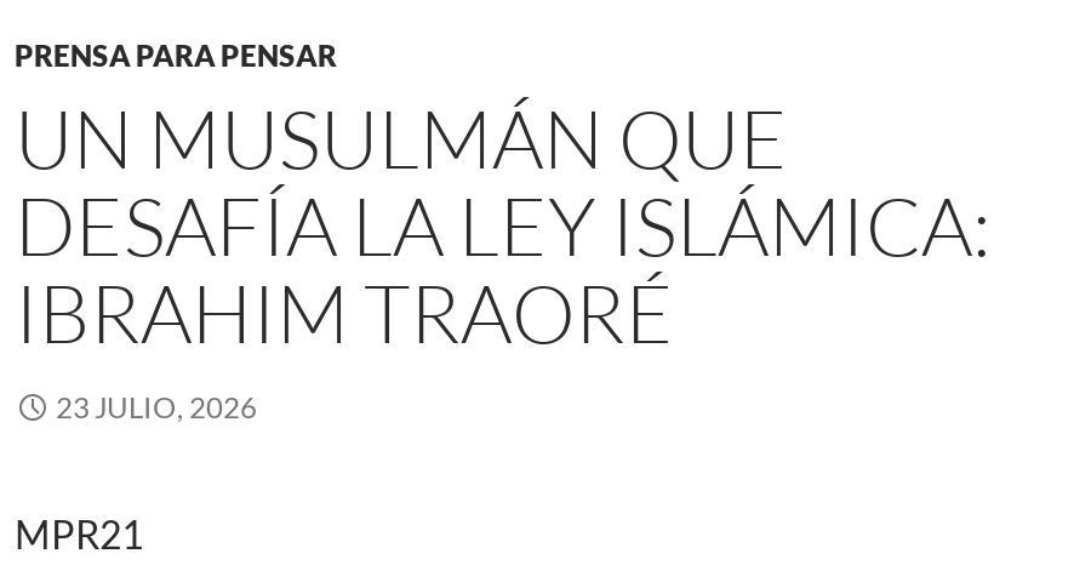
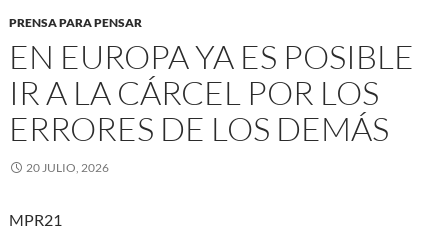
- UN MUSULMÁN QUE
- DESAFÍA LA LEY ISLÁMICA:
- IBRAHIM TRAORÉ
- 23 JULIO, 2026
+ EN EUROPA YA ES POSIBLE
+ IR A LA CÁRCEL POR LOS
+ ERRORES DE LOS DEMÁS
+ 20 JULIO, 2026
